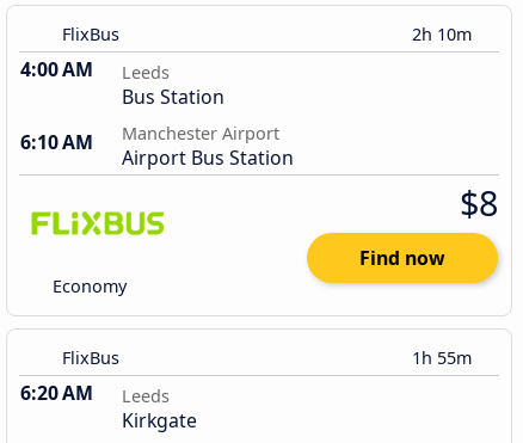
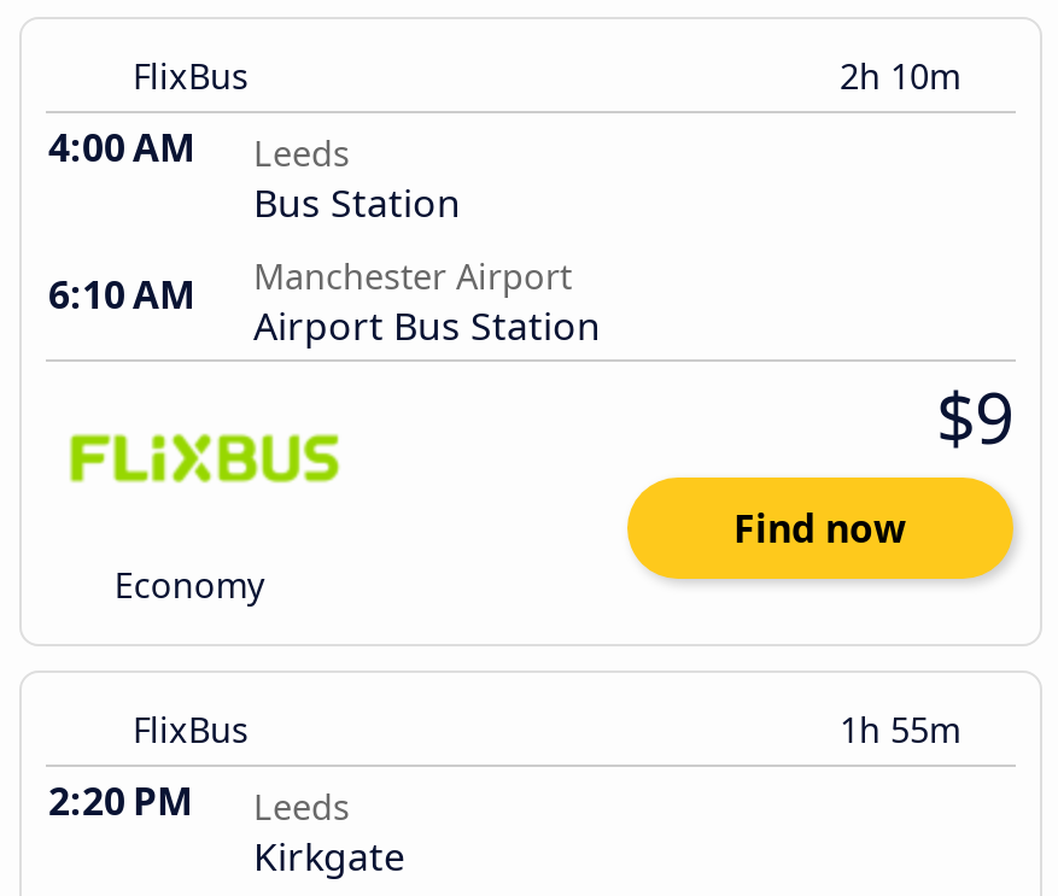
- $8
+ $9

- 6:20 AM Leeds
+ 2:20 PM Leeds
